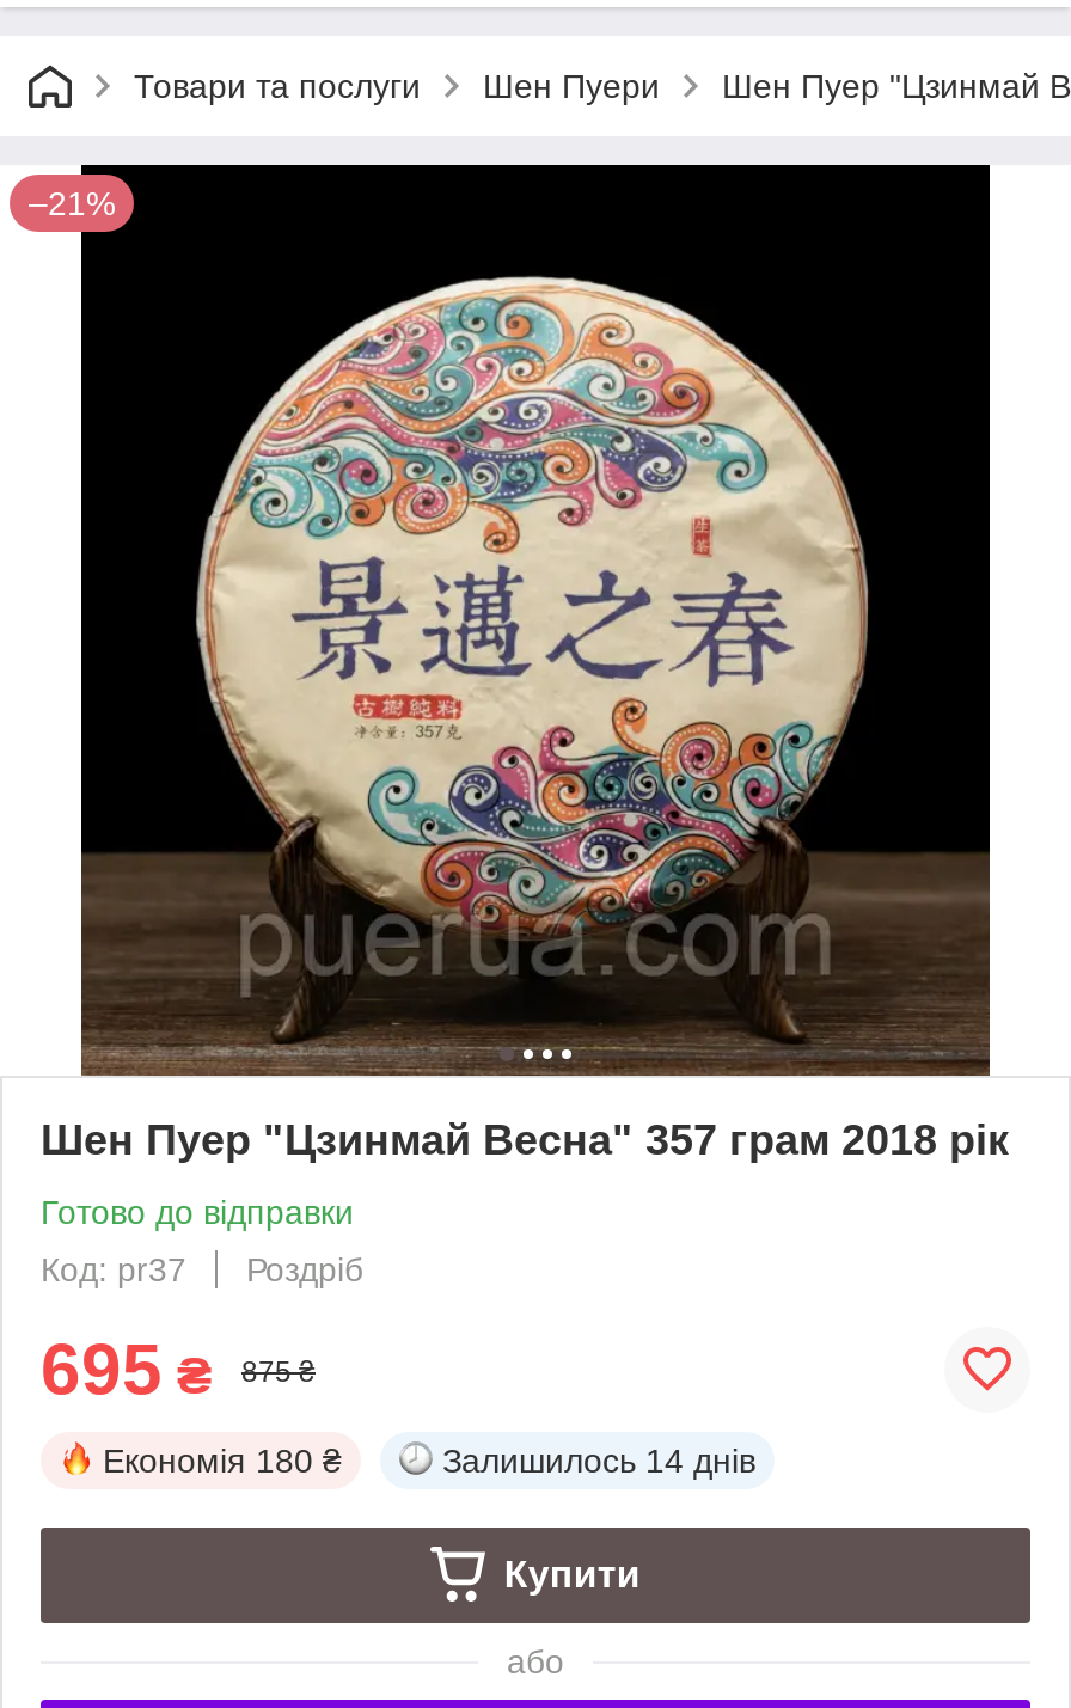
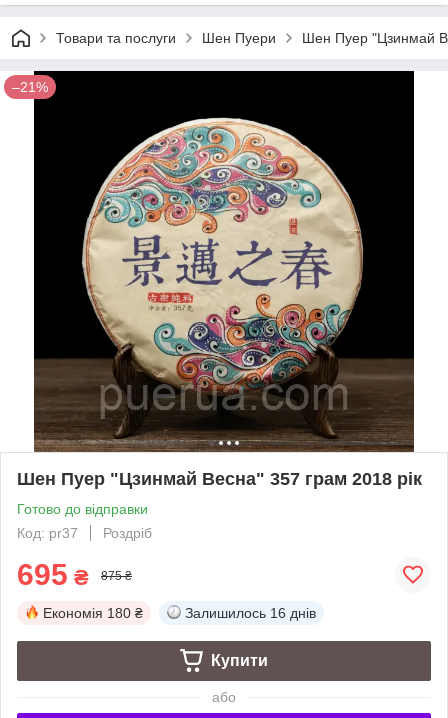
- Залишилось 14 днів
+ Залишилось 16 днів
